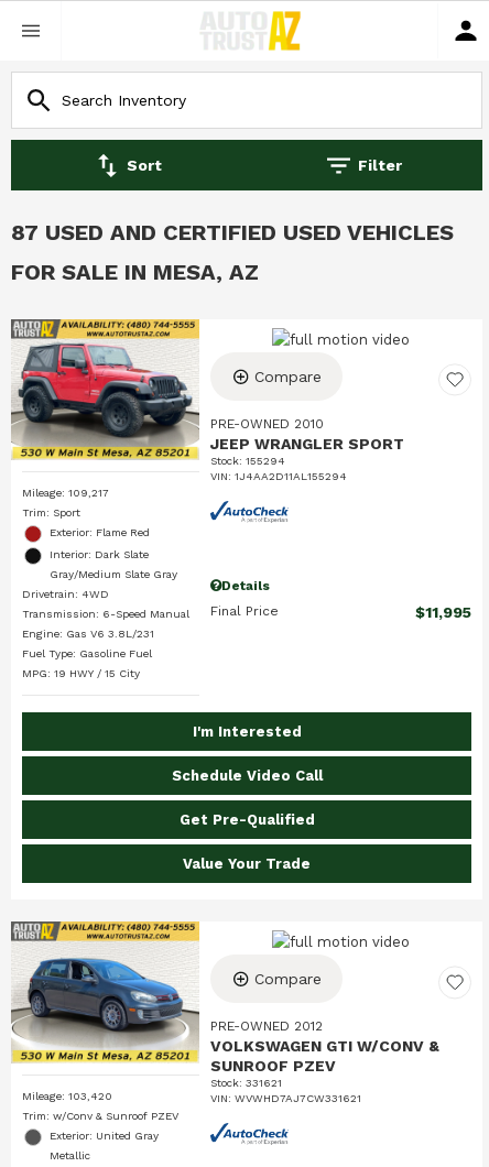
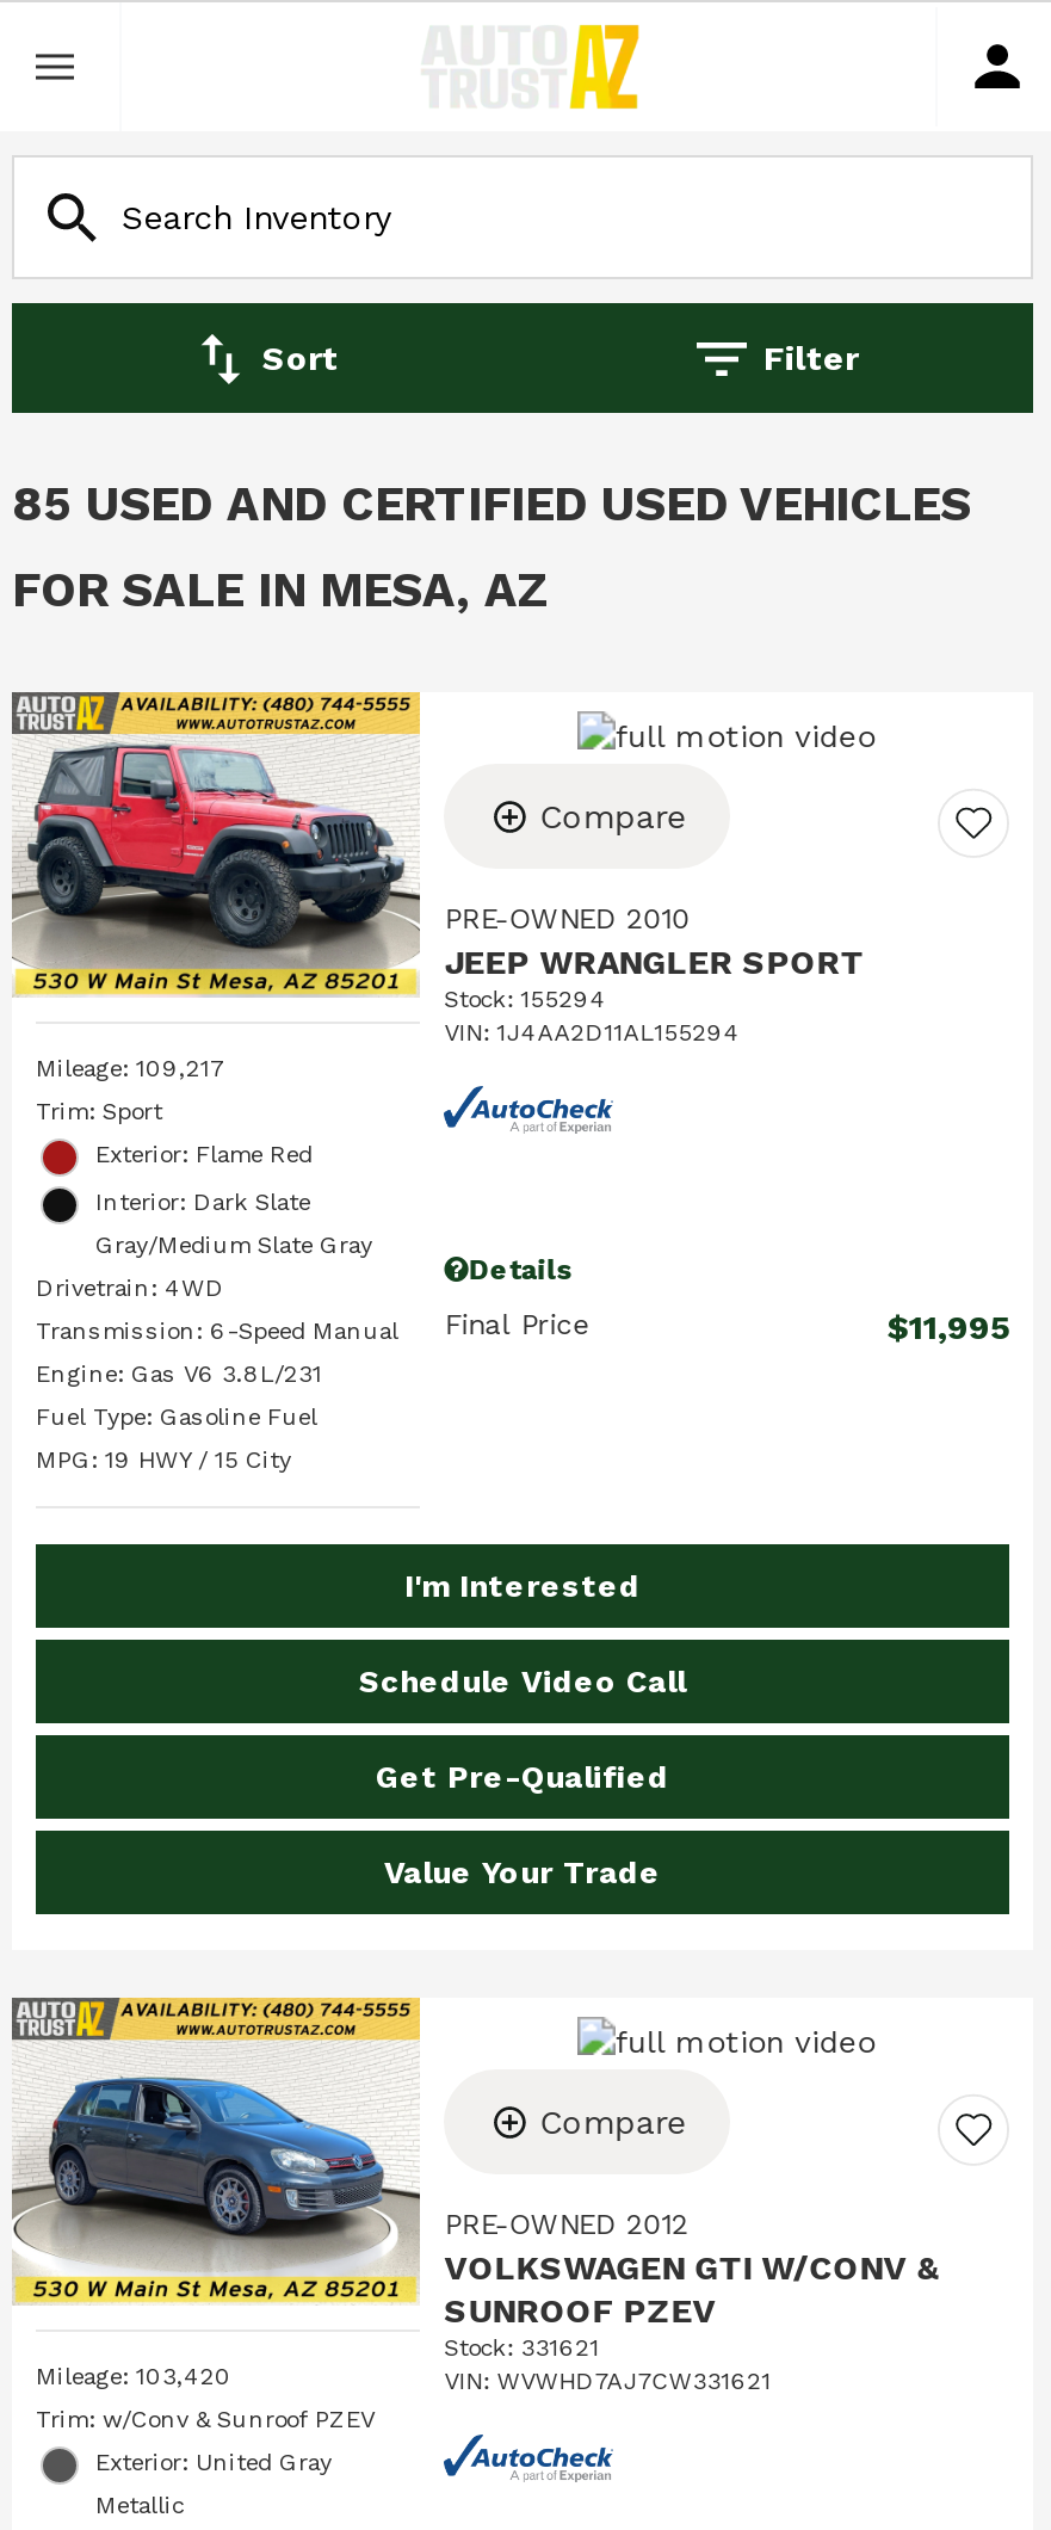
- 87 USED AND CERTIFIED USED VEHICLES
+ 85 USED AND CERTIFIED USED VEHICLES
